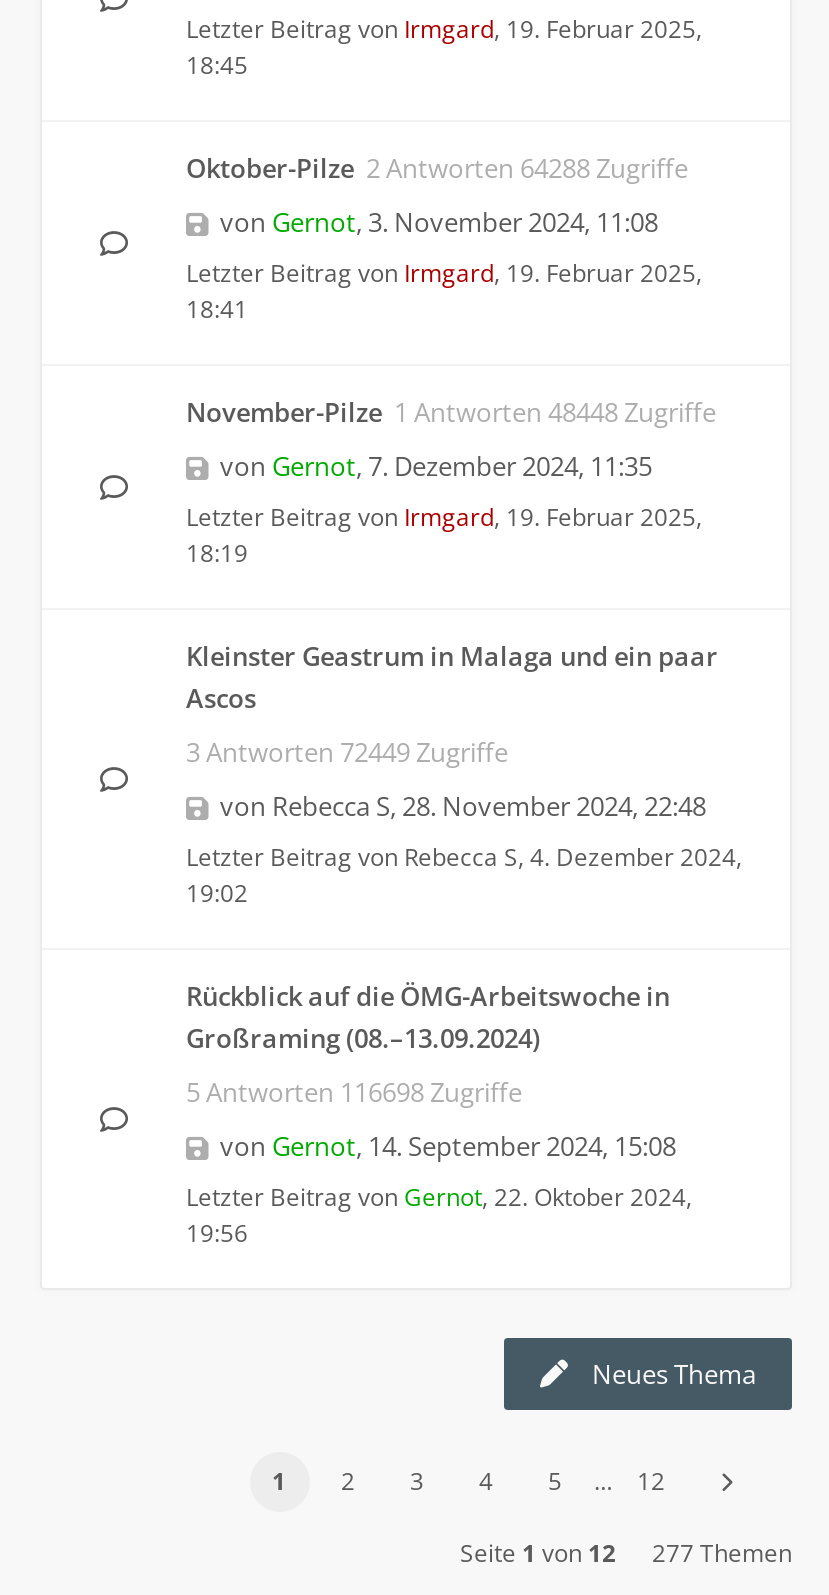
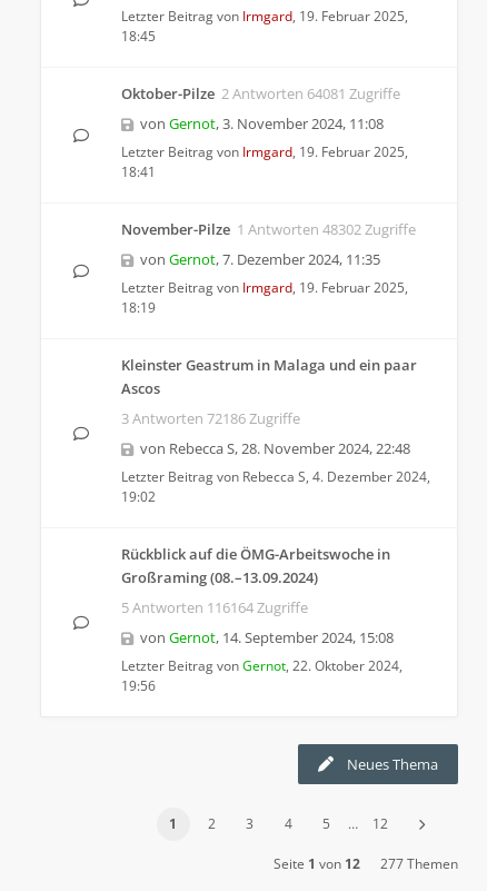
- Oktober-Pilze 2 Antworten 64288 Zugriffe
+ Oktober-Pilze 2 Antworten 64081 Zugriffe

- November-Pilze 1 Antworten 48448 Zugriffe
+ November-Pilze 1 Antworten 48302 Zugriffe

- 3 Antworten 72449 Zugriffe
+ 3 Antworten 72186 Zugriffe

- 5 Antworten 116698 Zugriffe
+ 5 Antworten 116164 Zugriffe
